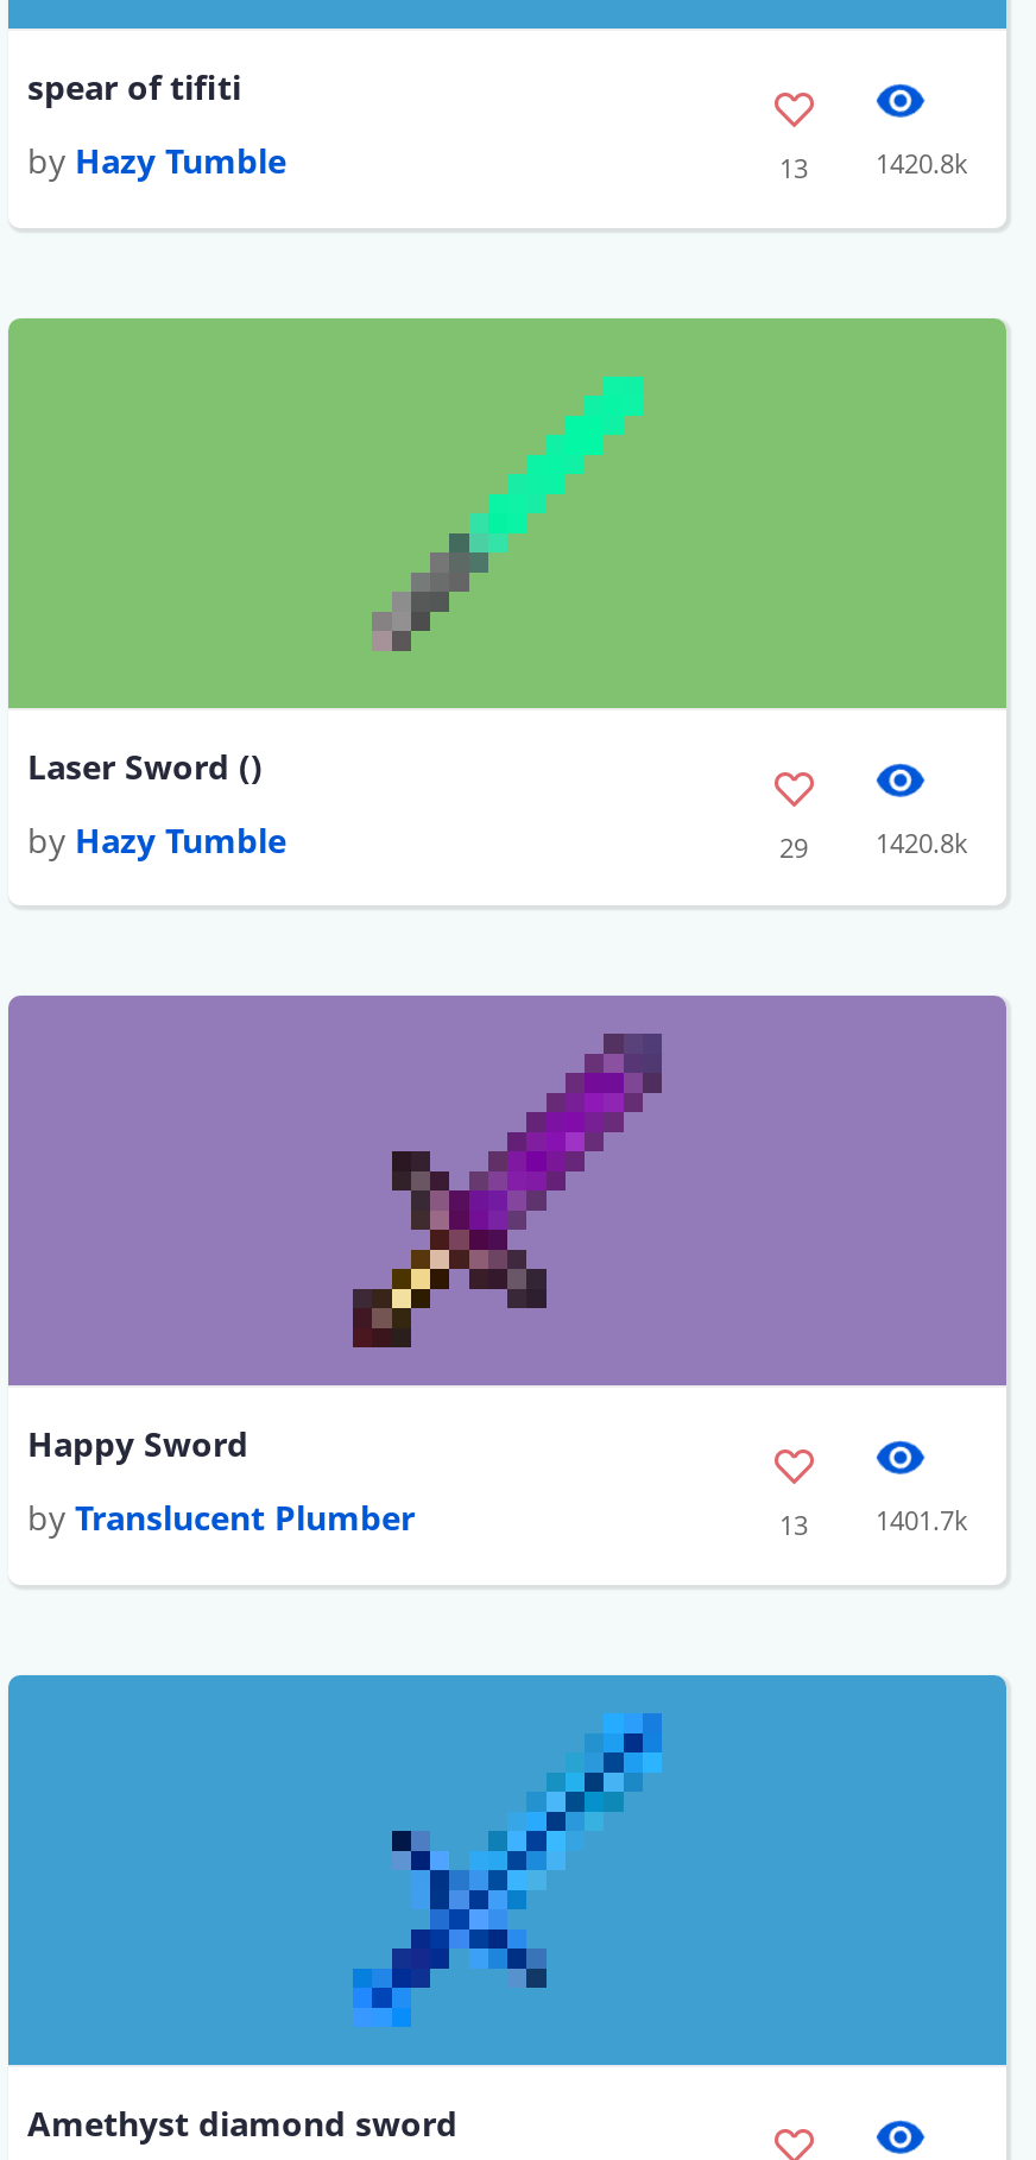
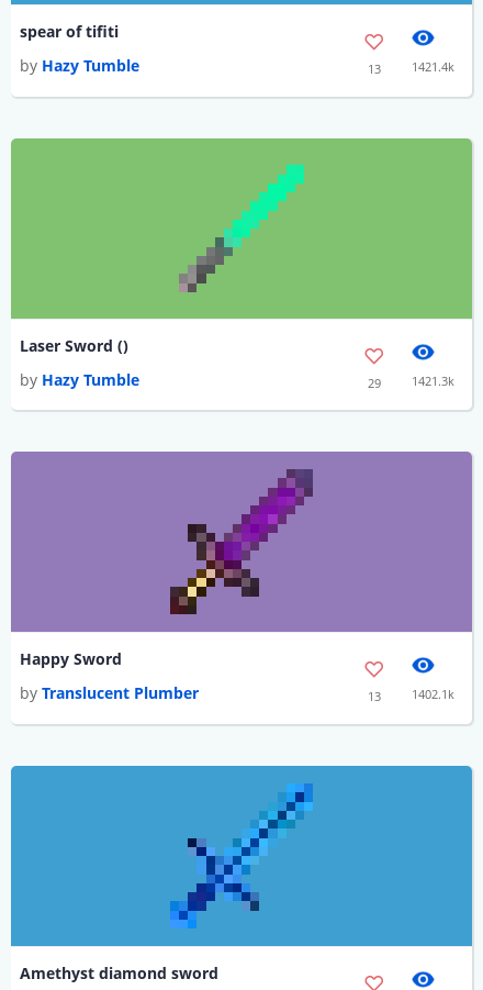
- 13 1420.8k
+ 13 1421.4k

- 29 1420.8k
+ 29 1421.3k

- 13 1401.7k
+ 13 1402.1k
